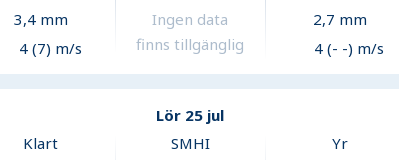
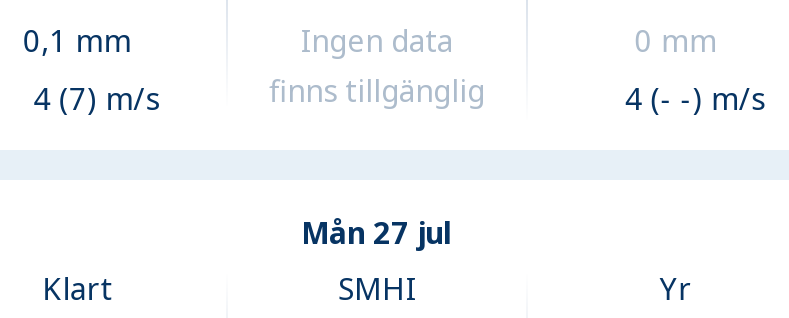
- 3,4 mm
+ 0,1 mm

- 2,7 mm
+ 0 mm

- Lör 25 jul
+ Mån 27 jul
